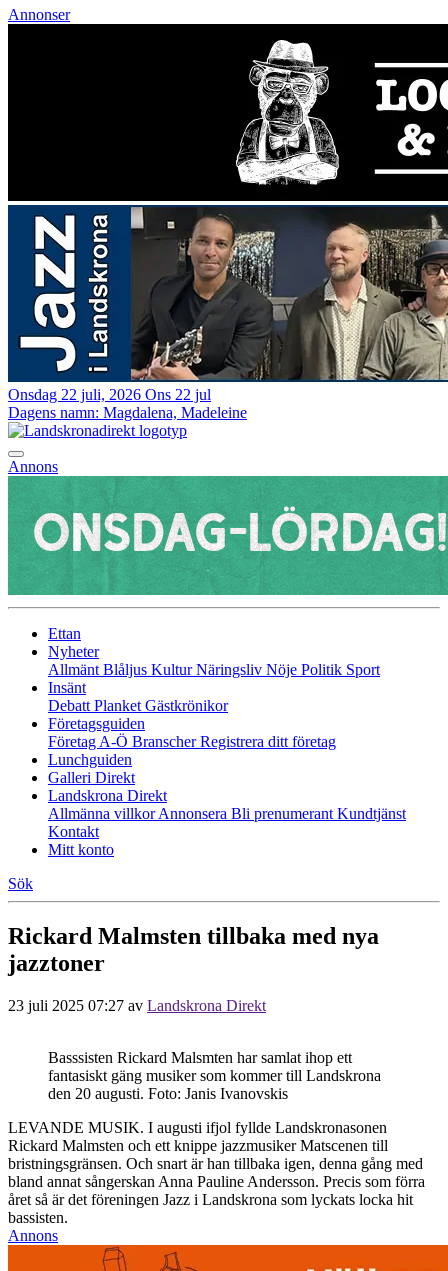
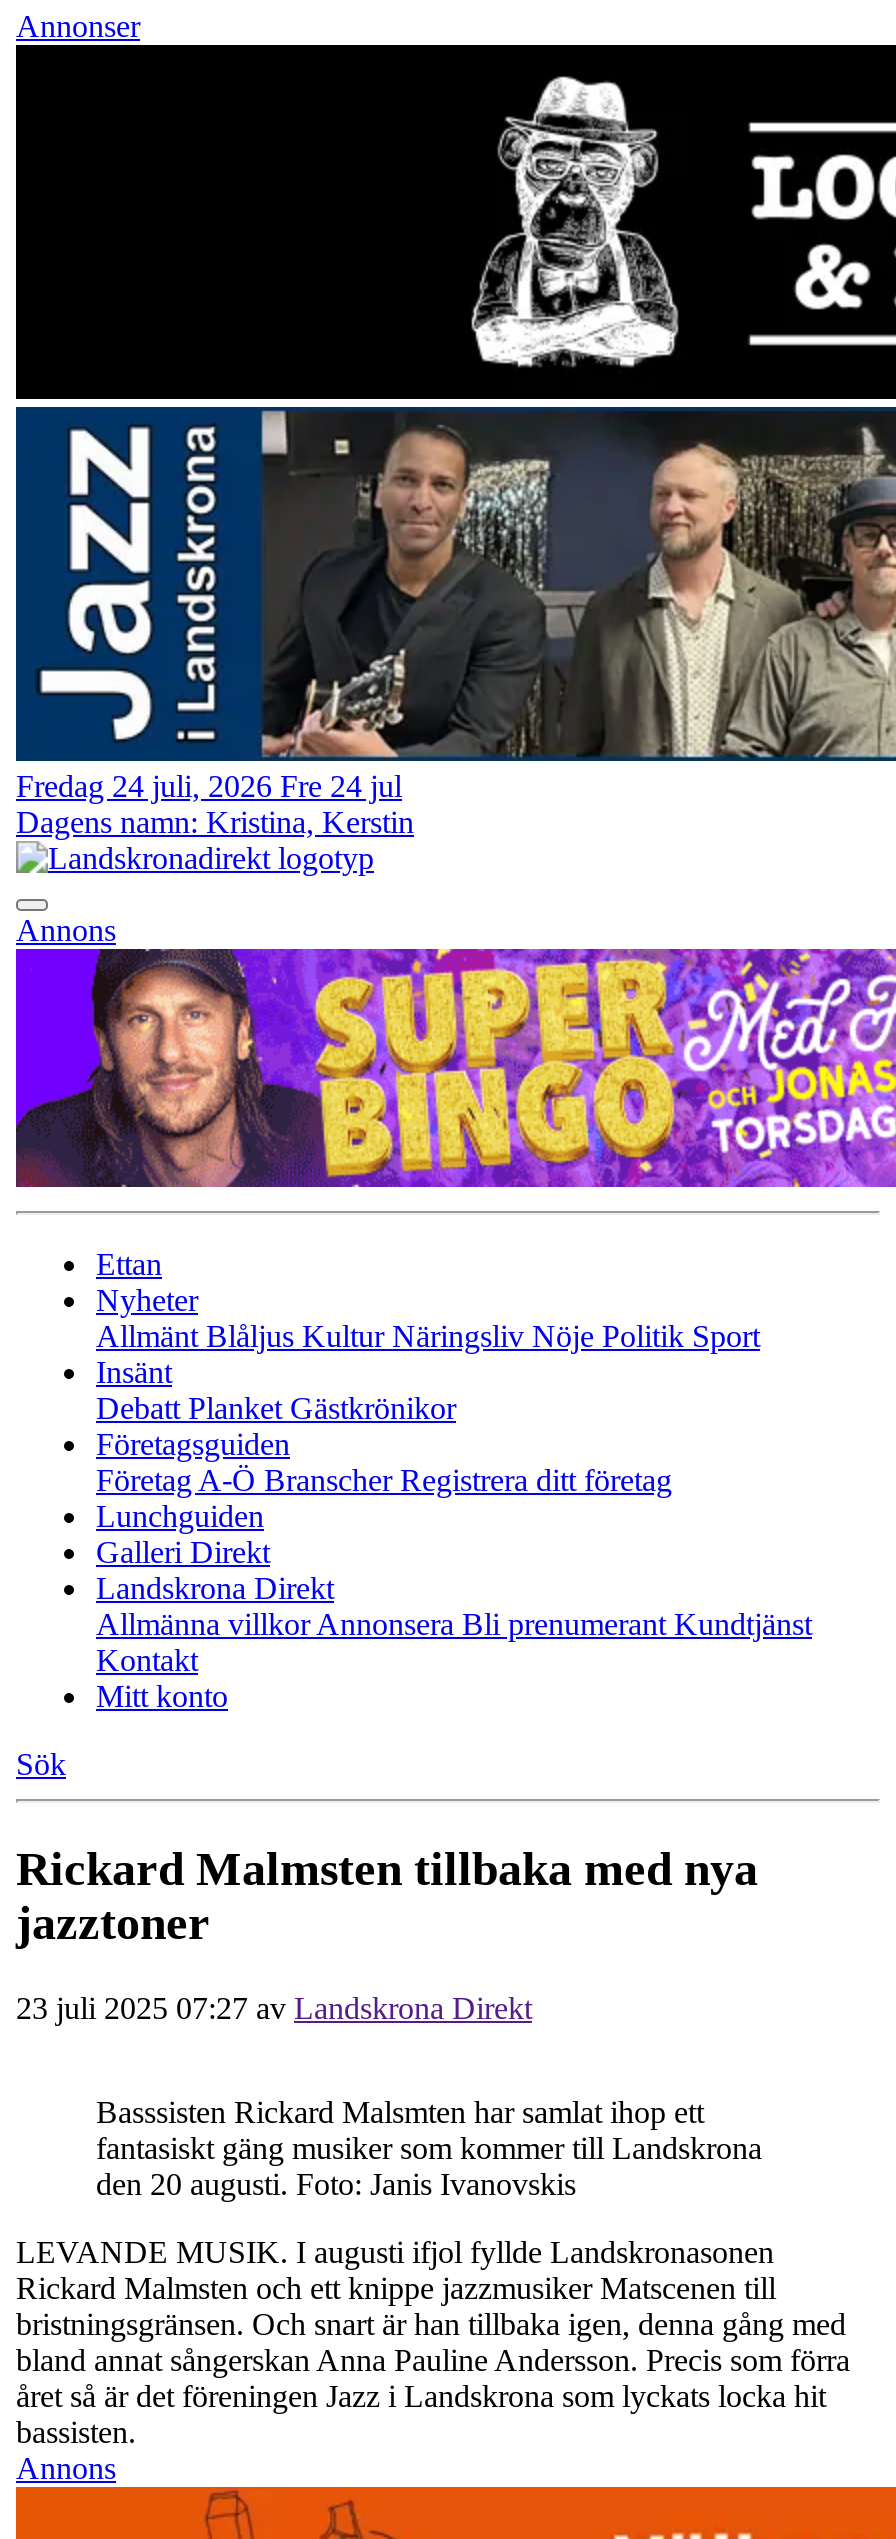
- Onsdag 22 juli, 2026 Ons 22 jul
+ Fredag 24 juli, 2026 Fre 24 jul

- Dagens namn: Magdalena, Madeleine
+ Dagens namn: Kristina, Kerstin

- [image]
+ [image]
